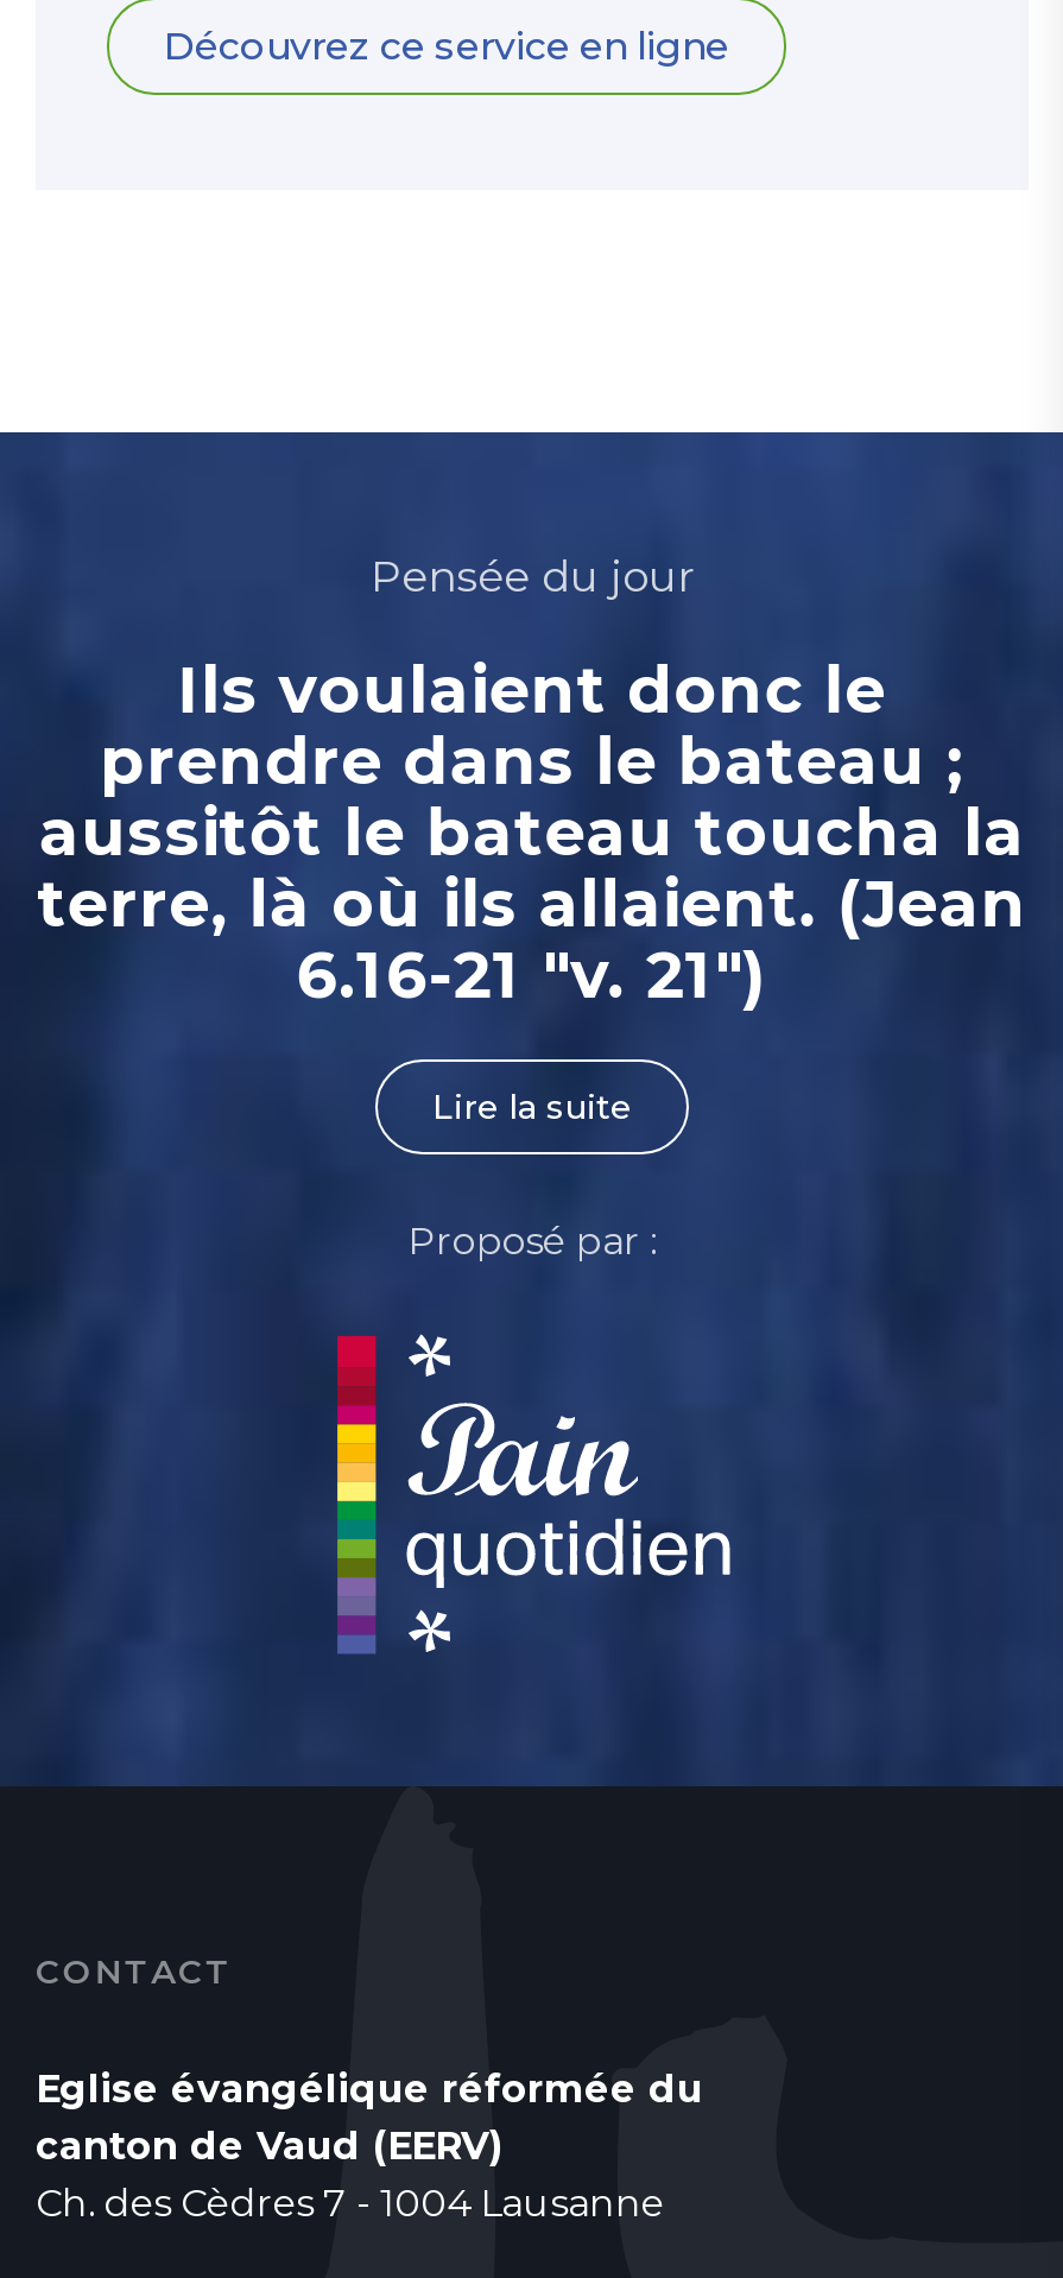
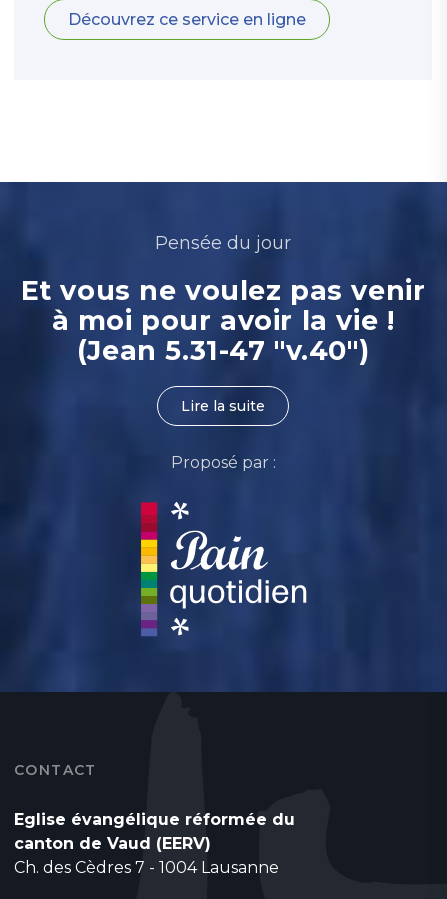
- Ils voulaient donc le
- prendre dans le bateau ;
- aussitôt le bateau toucha la
- terre, là où ils allaient. (Jean
- 6.16-21 "v. 21")
+ Et vous ne voulez pas venir
+ à moi pour avoir la vie !
+ (Jean 5.31-47 "v.40")
